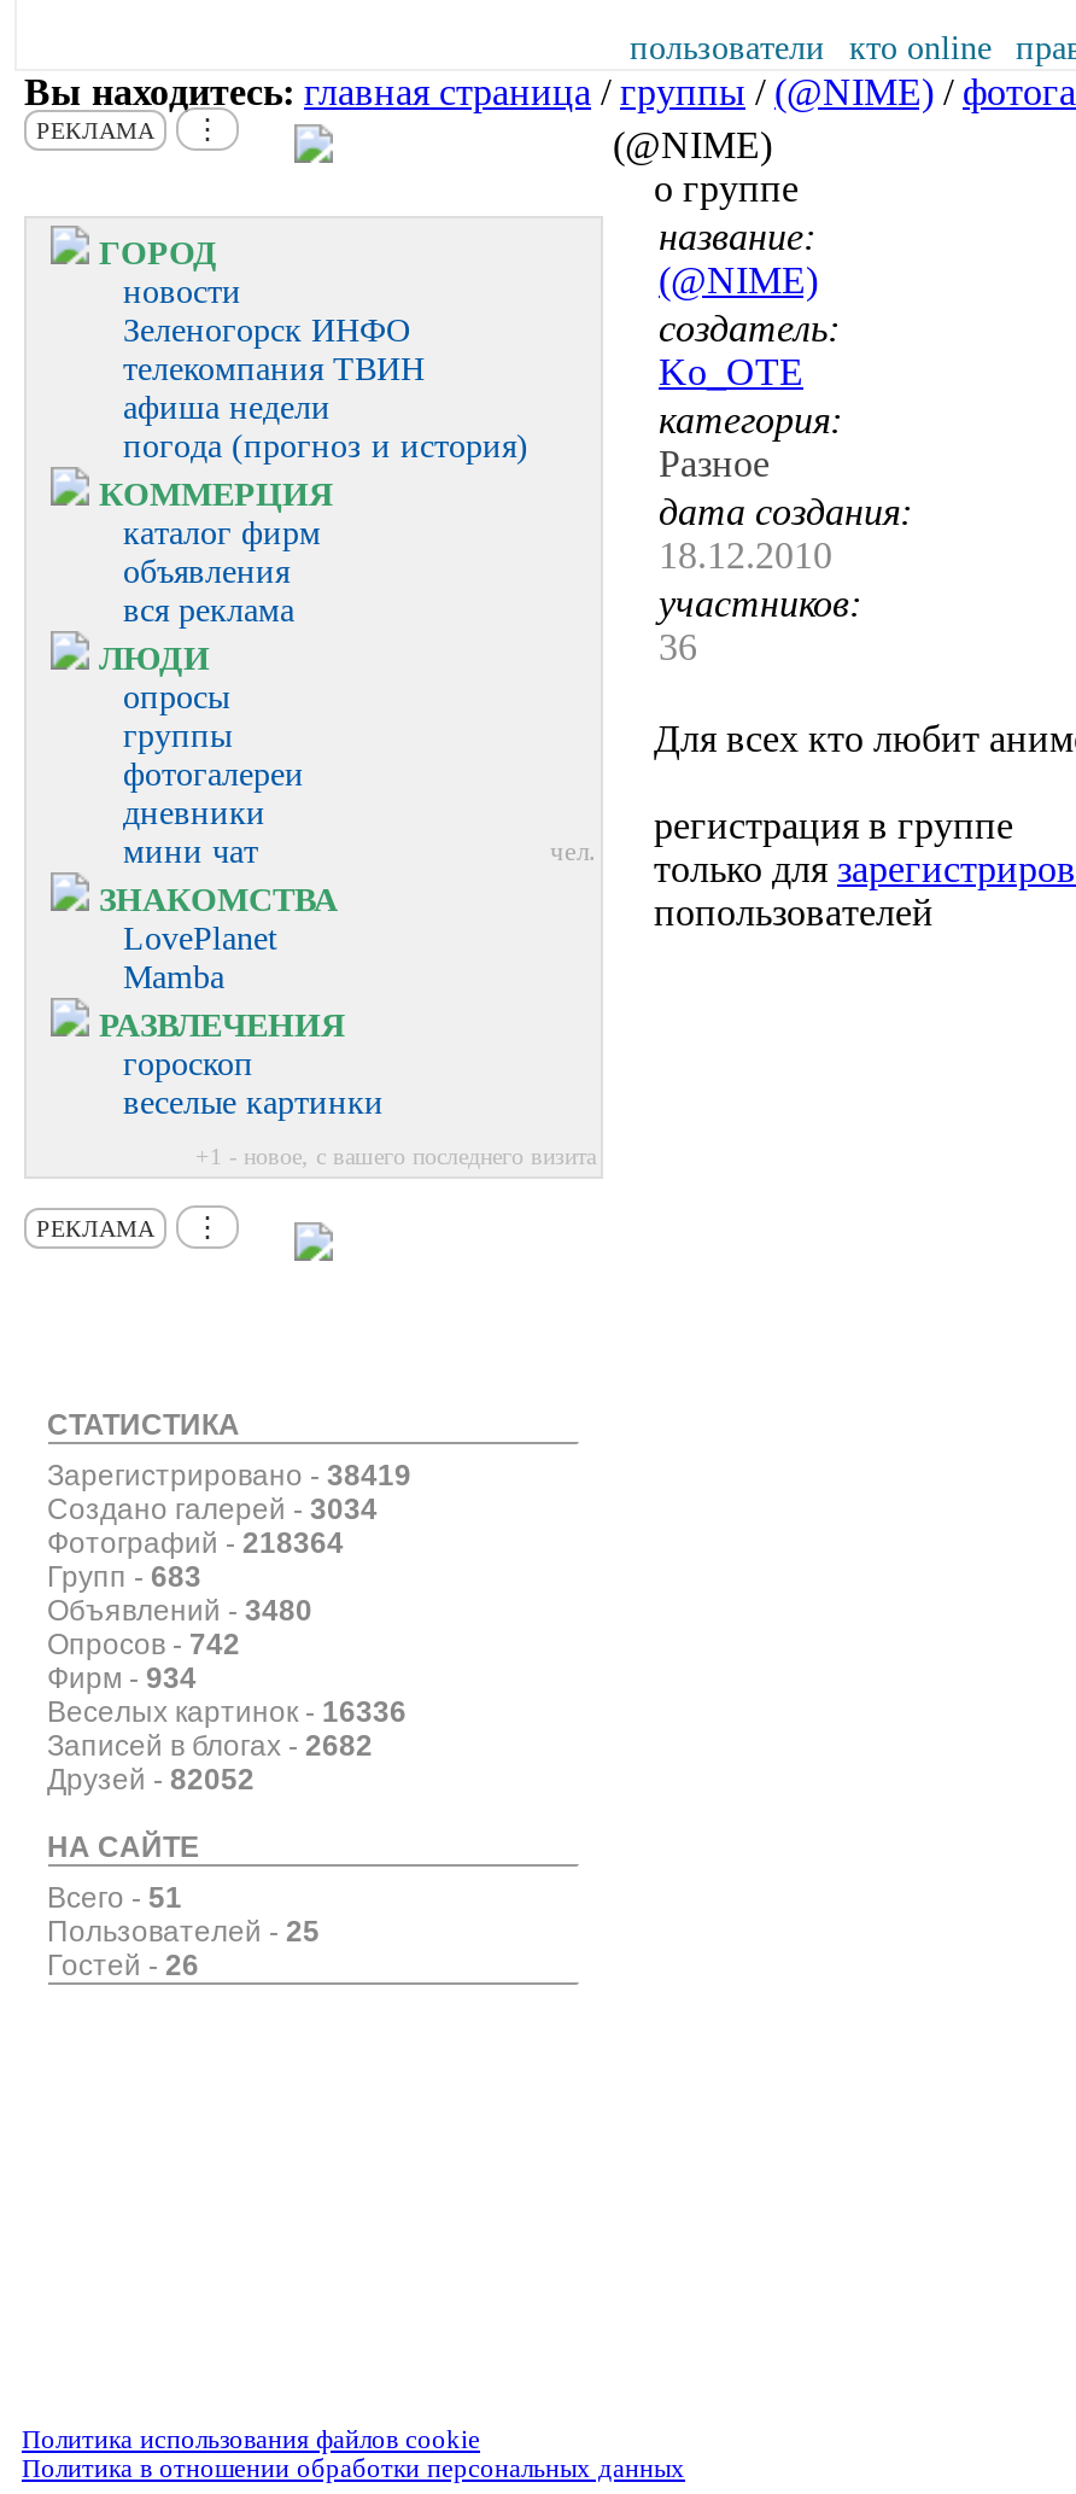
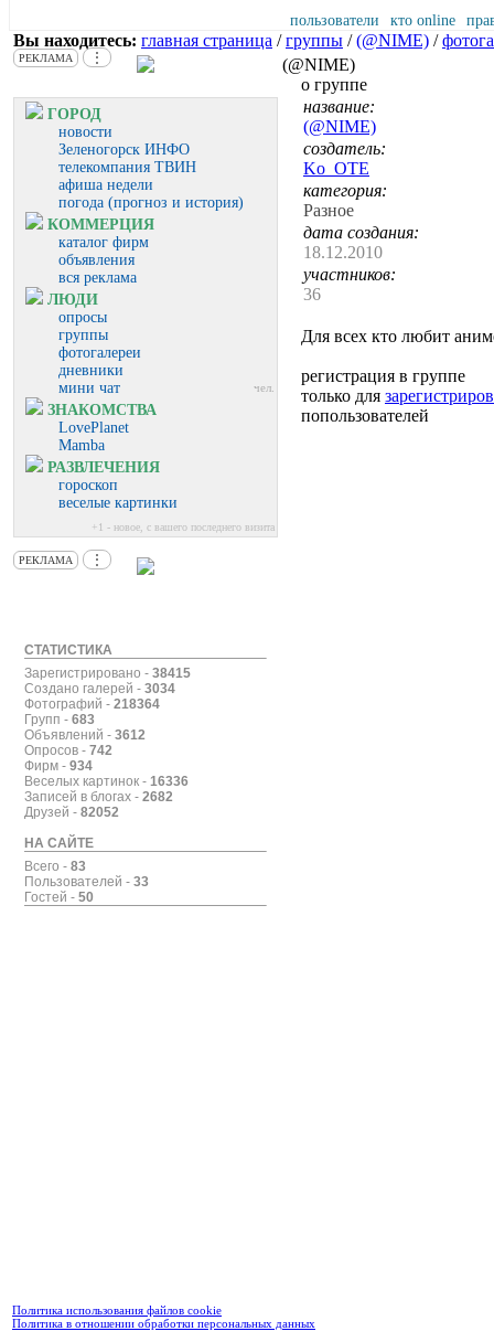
- Зарегистрировано - 38419
+ Зарегистрировано - 38415

- Объявлений - 3480
+ Объявлений - 3612

- Всего - 51
+ Всего - 83

- Пользователей - 25
+ Пользователей - 33

- Гостей - 26
+ Гостей - 50
